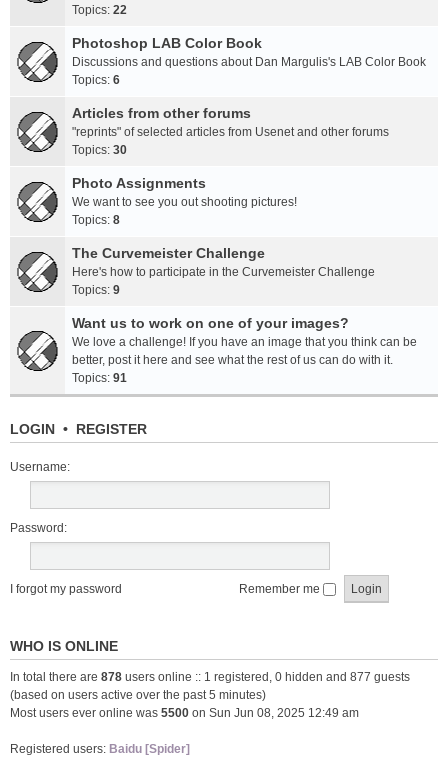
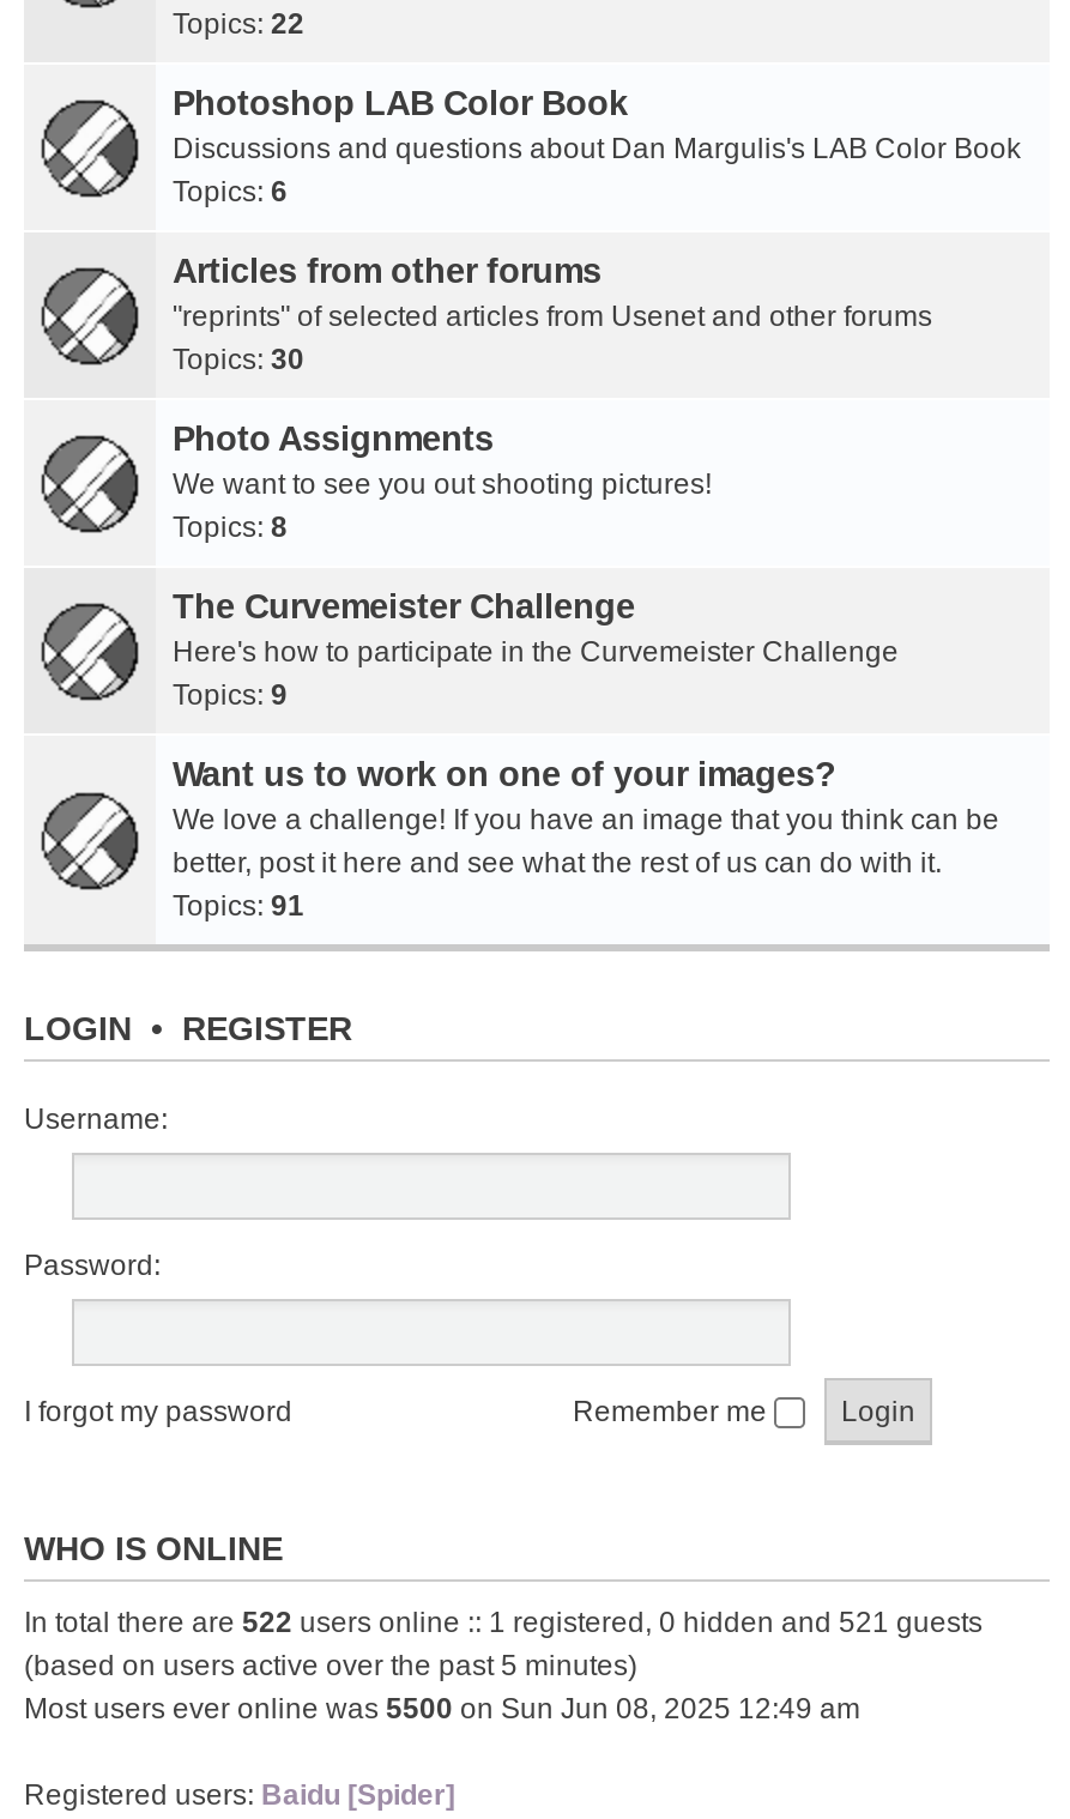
- In total there are 878 users online :: 1 registered, 0 hidden and 877 guests
+ In total there are 522 users online :: 1 registered, 0 hidden and 521 guests
